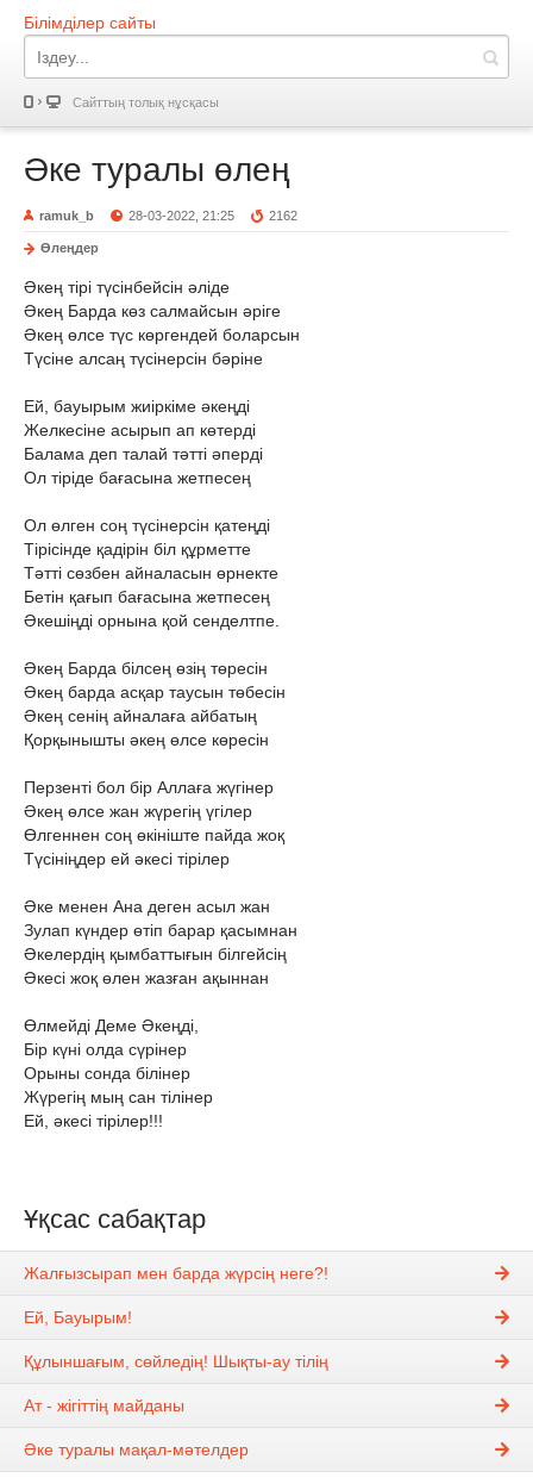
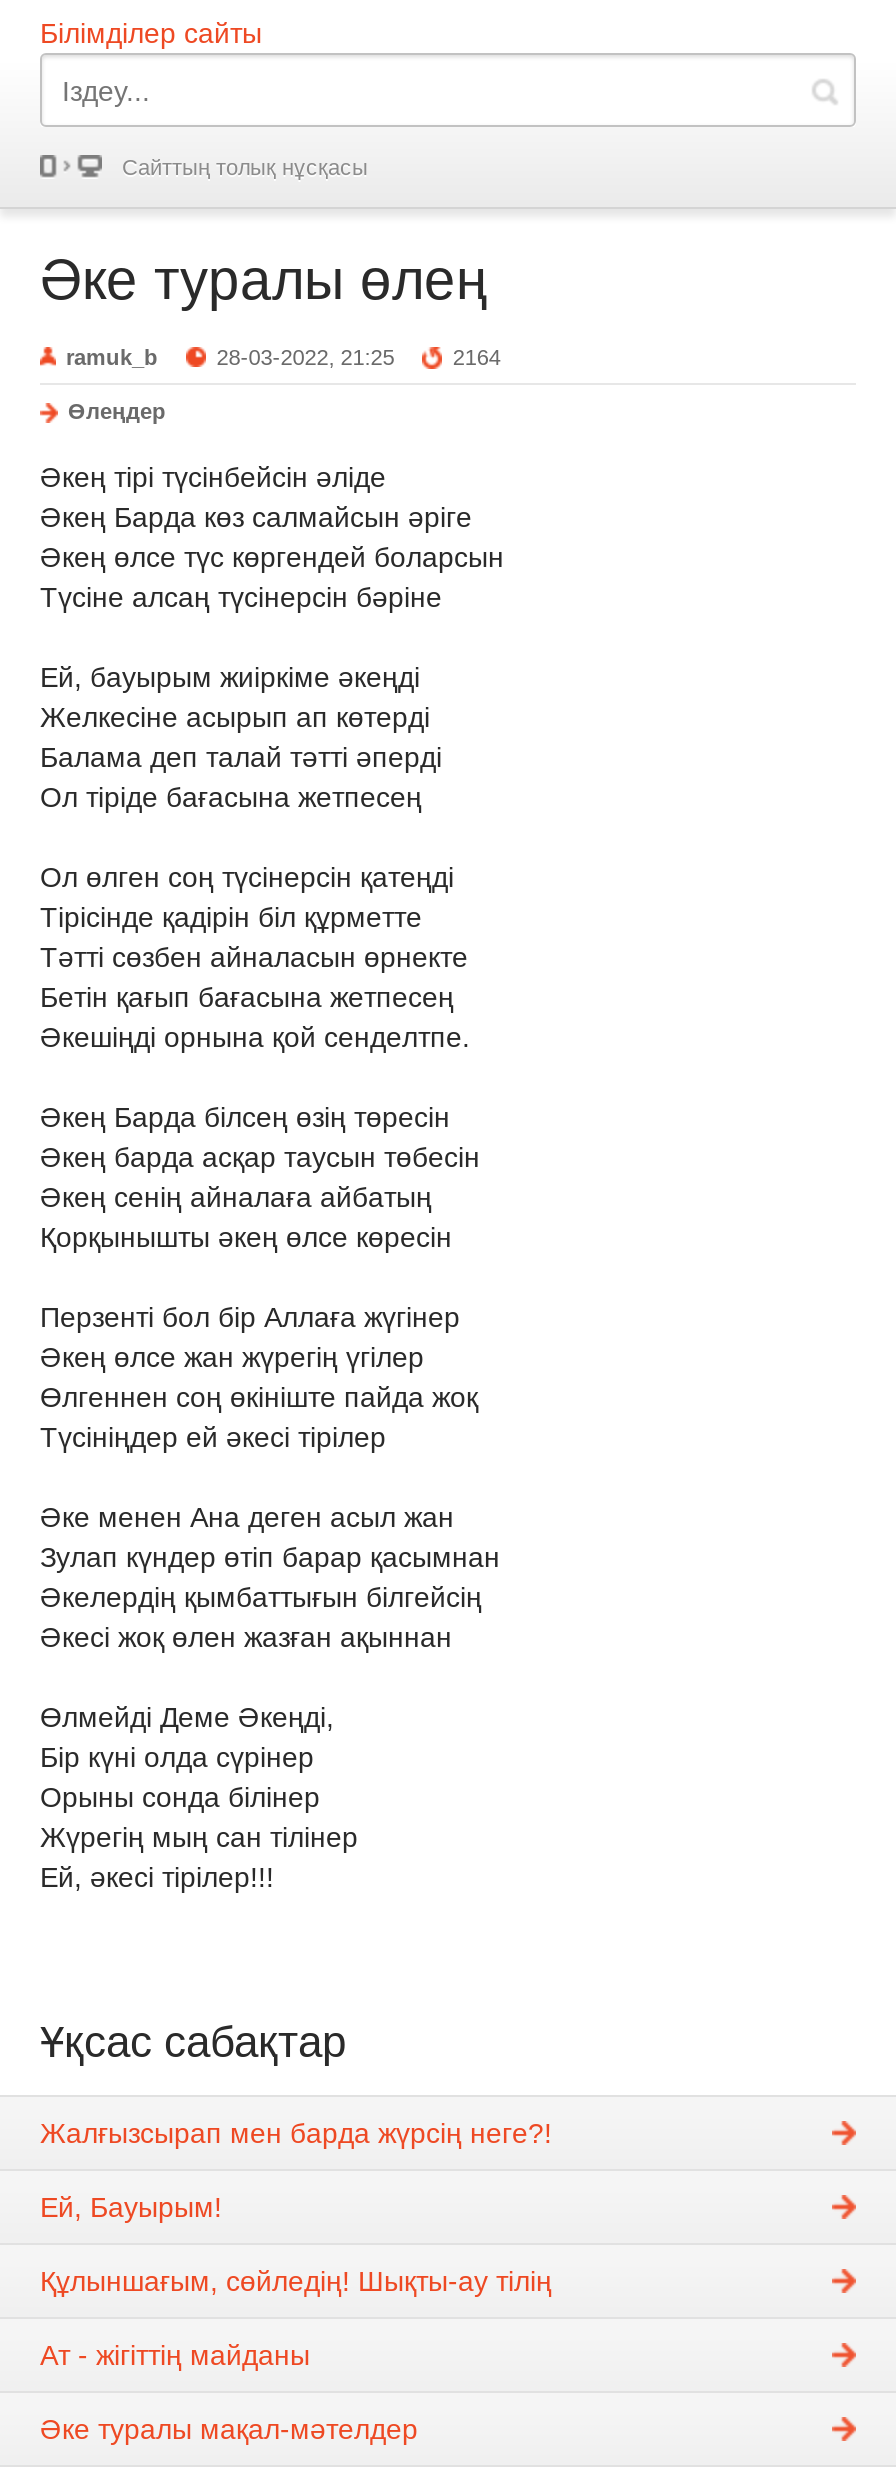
- 2162
+ 2164
